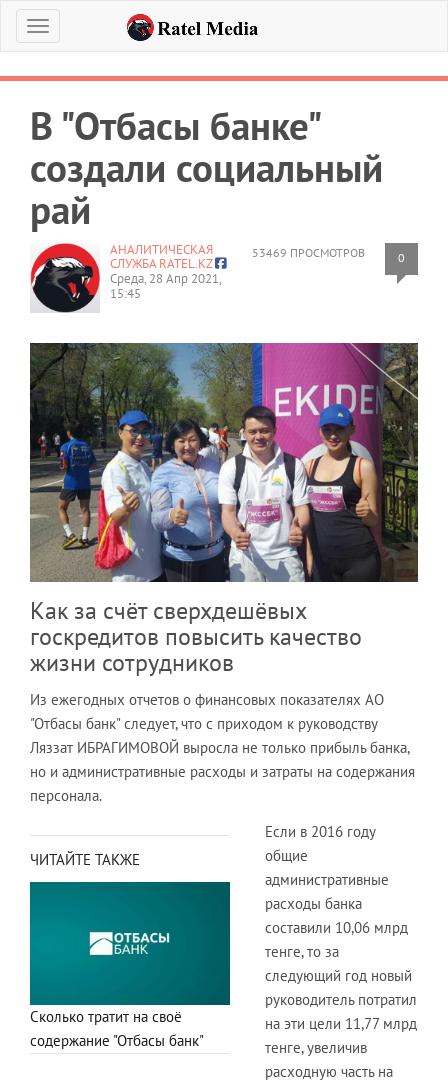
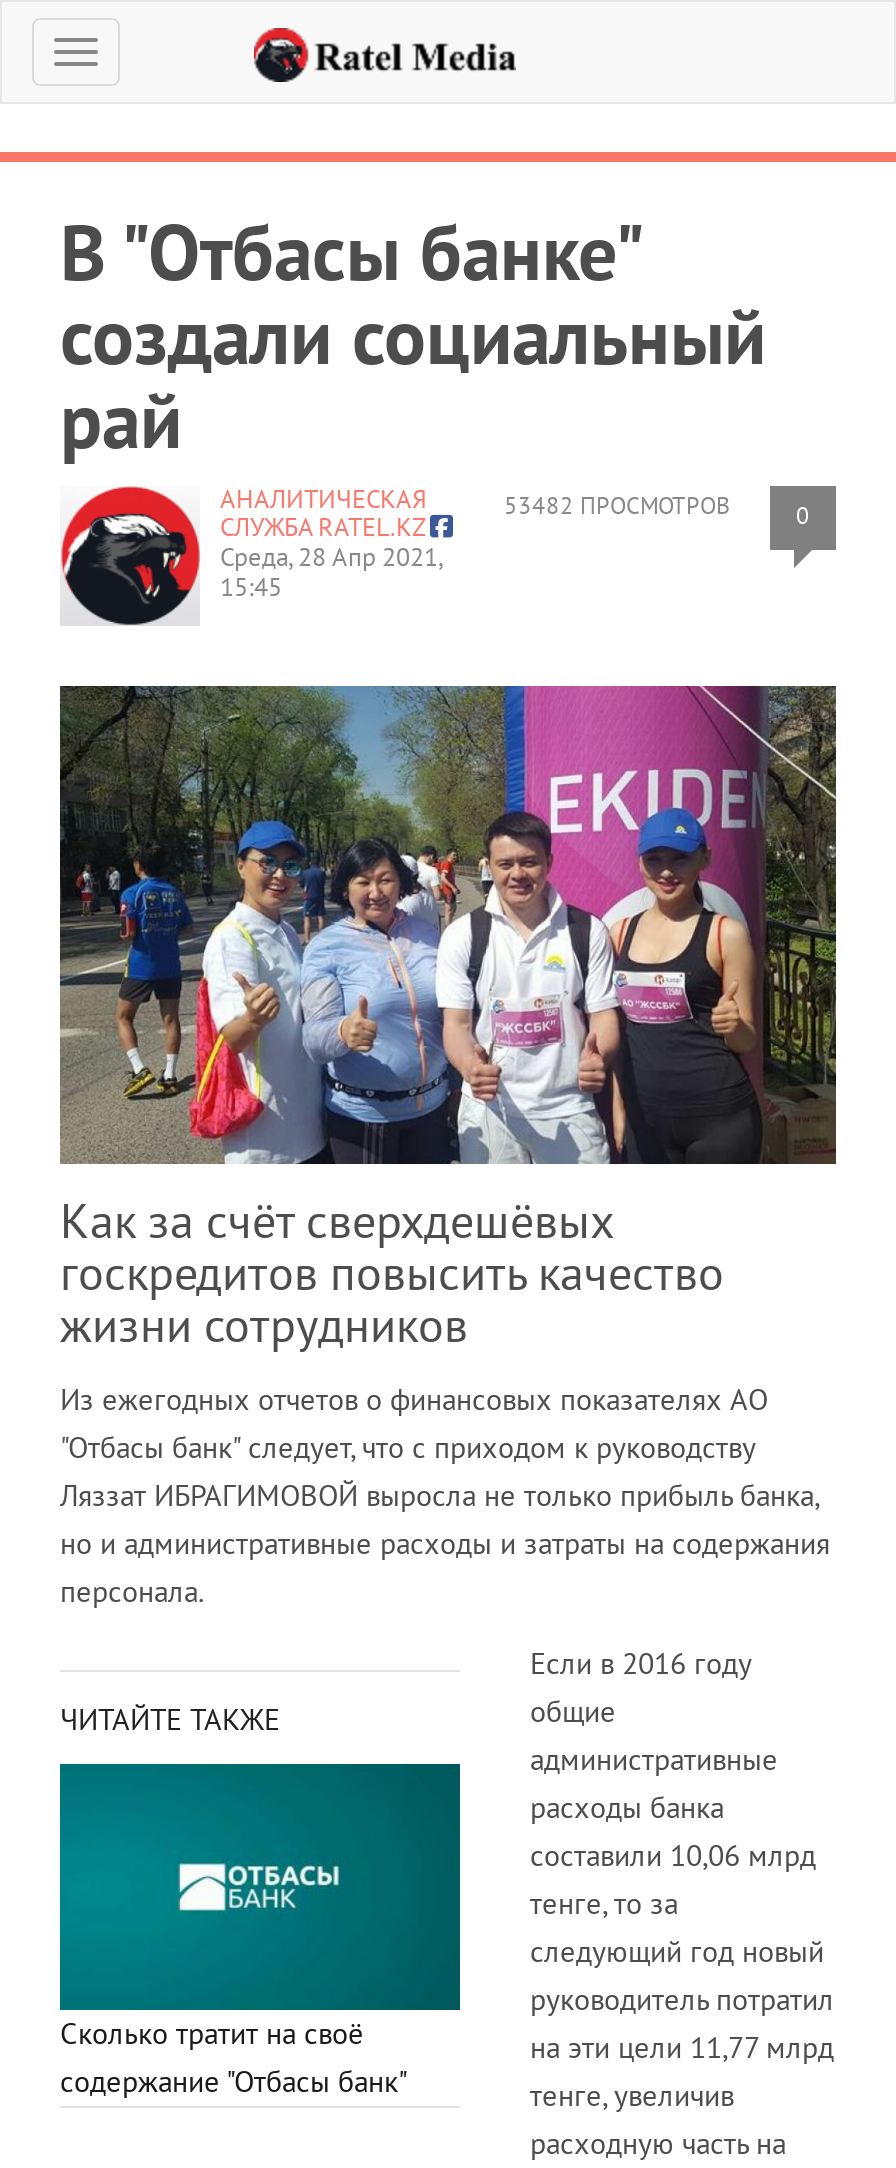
- 53469 ПРОСМОТРОВ
+ 53482 ПРОСМОТРОВ
